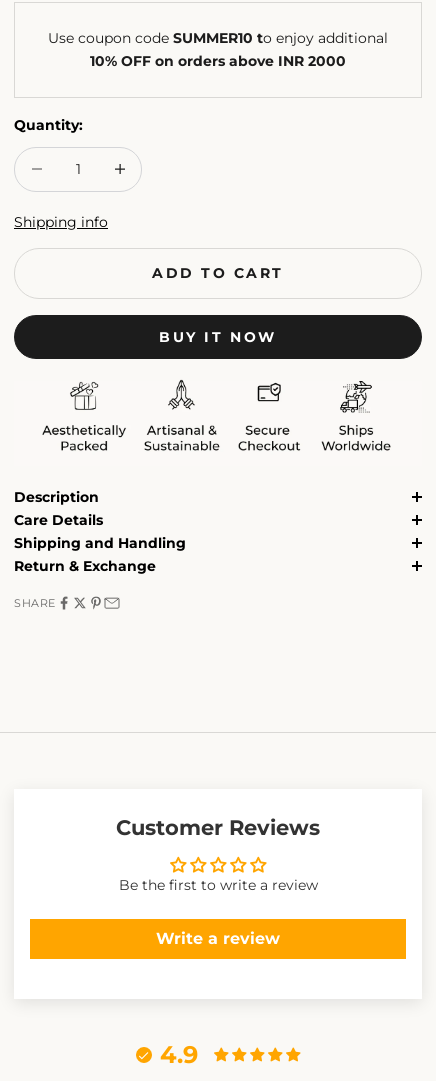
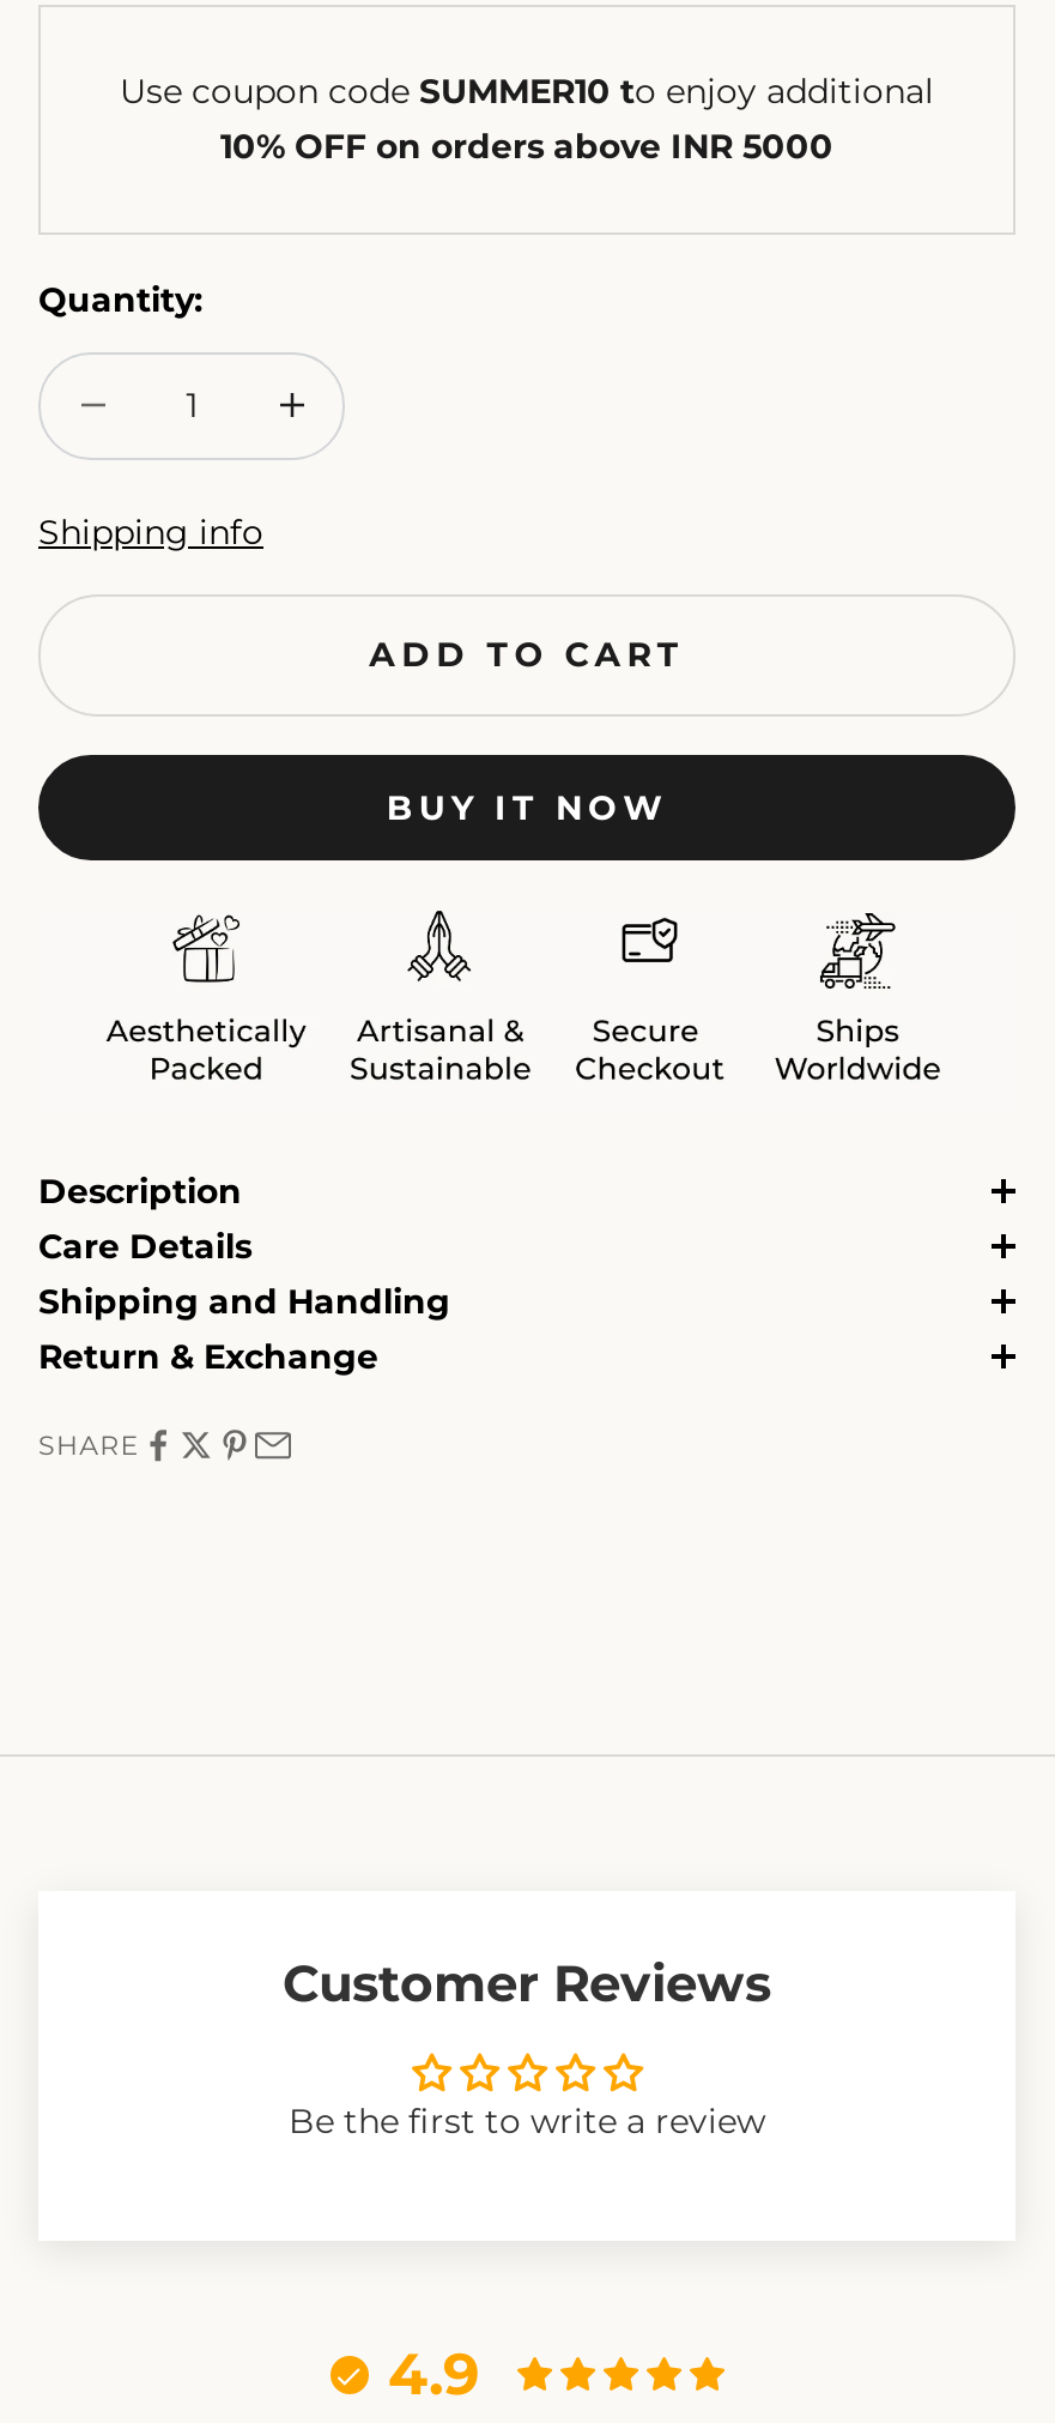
- 10% OFF on orders above INR 2000
+ 10% OFF on orders above INR 5000

- Write a review
